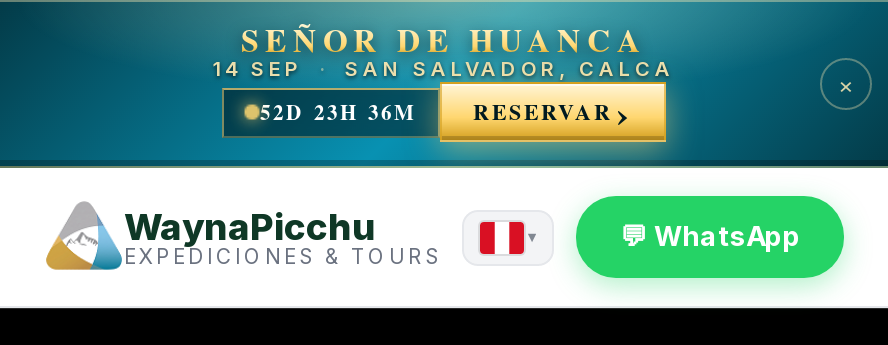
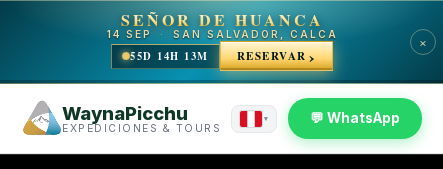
- 52D 23H 36M RESERVAR
+ 55D 14H 13M RESERVAR
